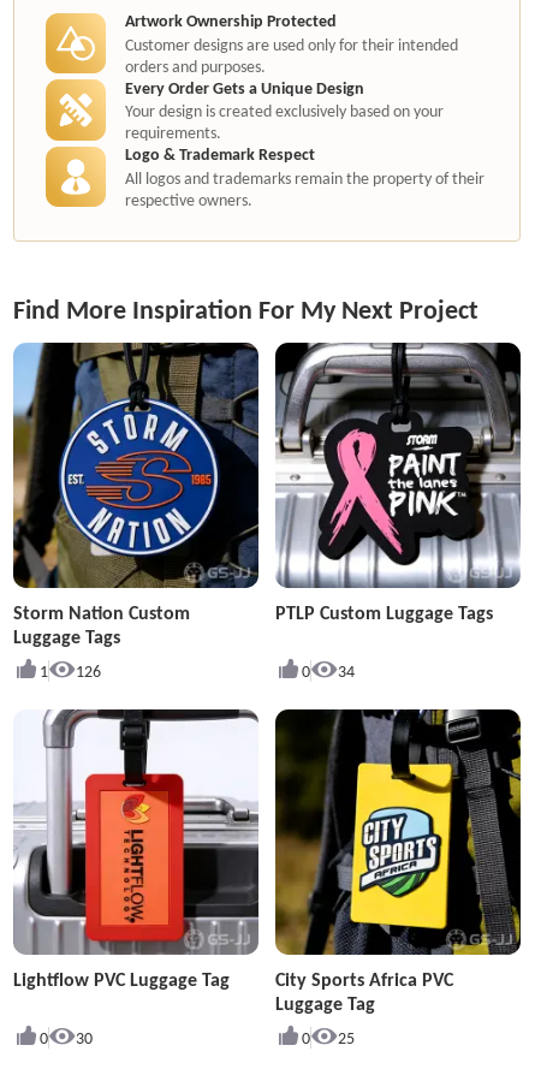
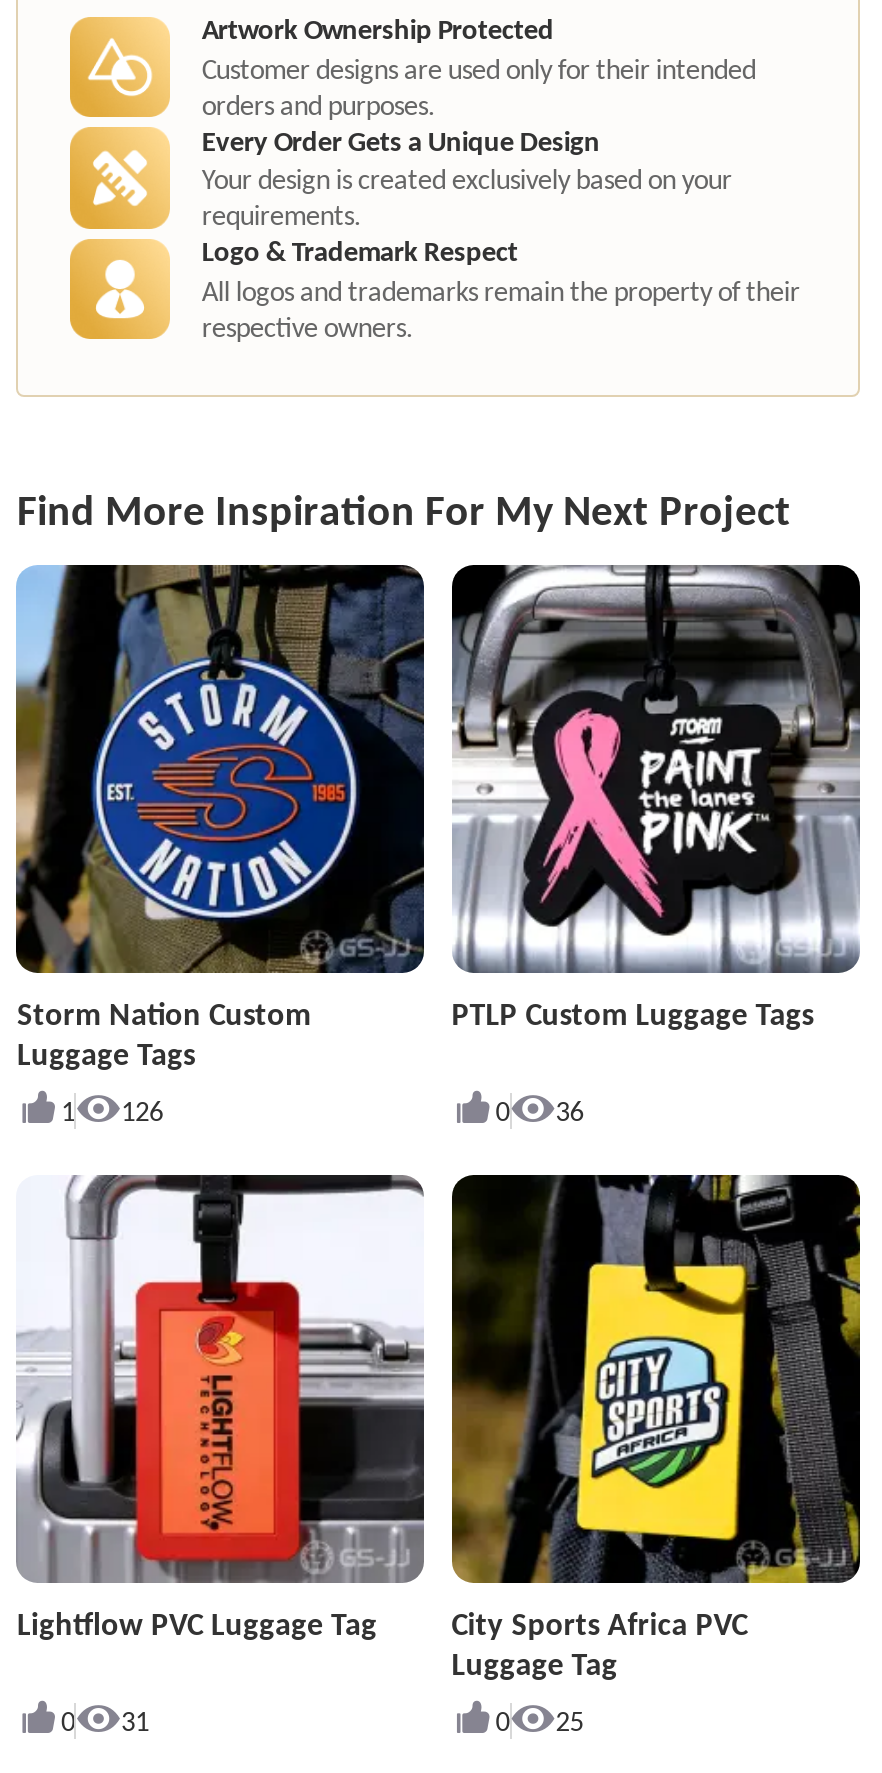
- 0 34
+ 0 36

- 0 30
+ 0 31
